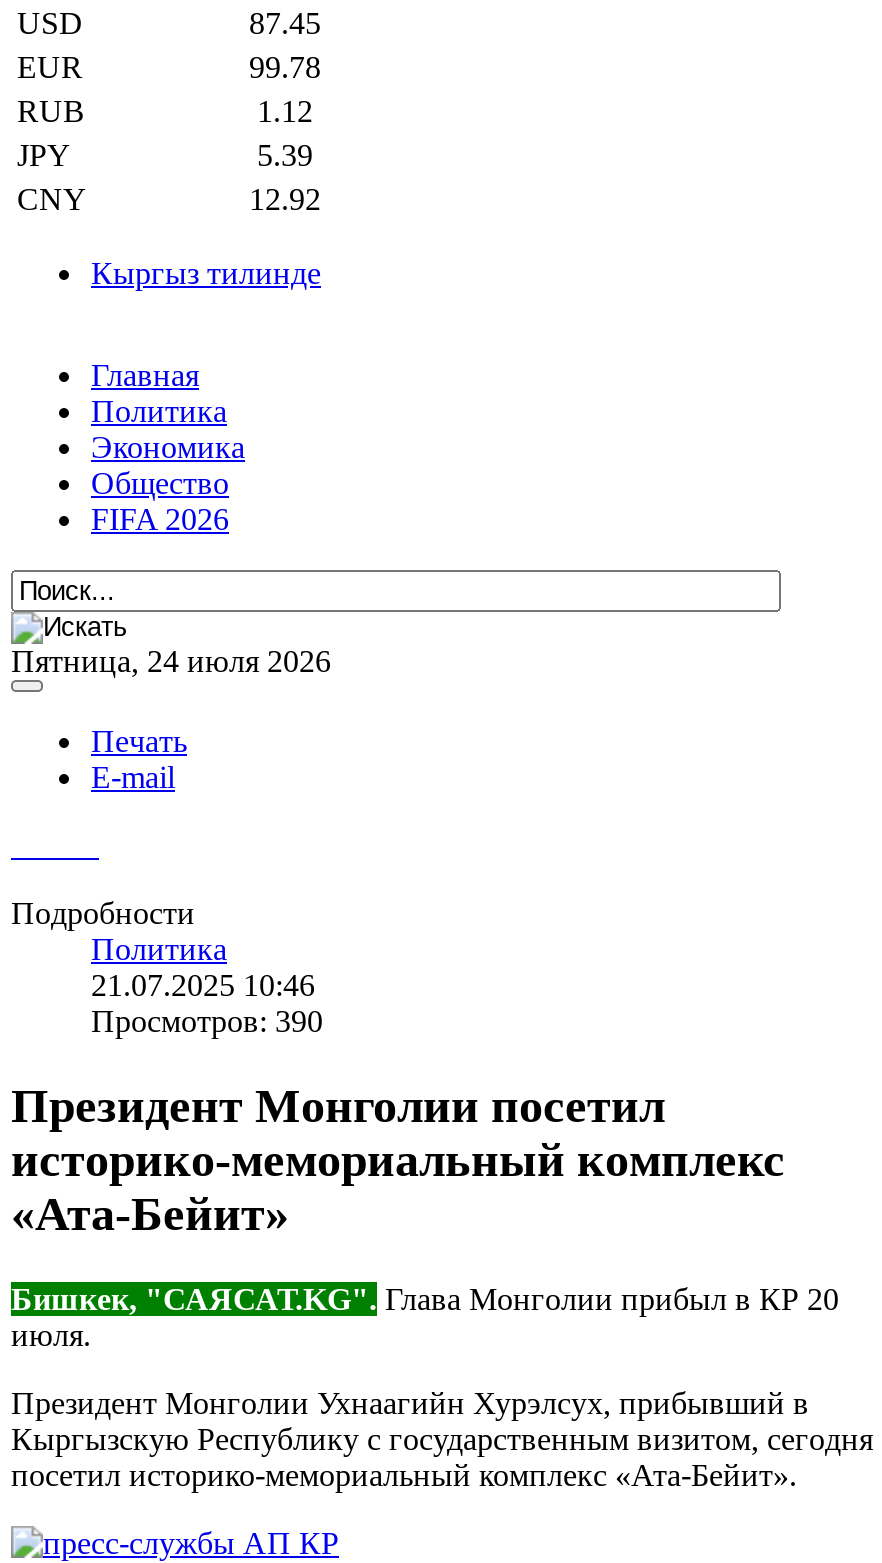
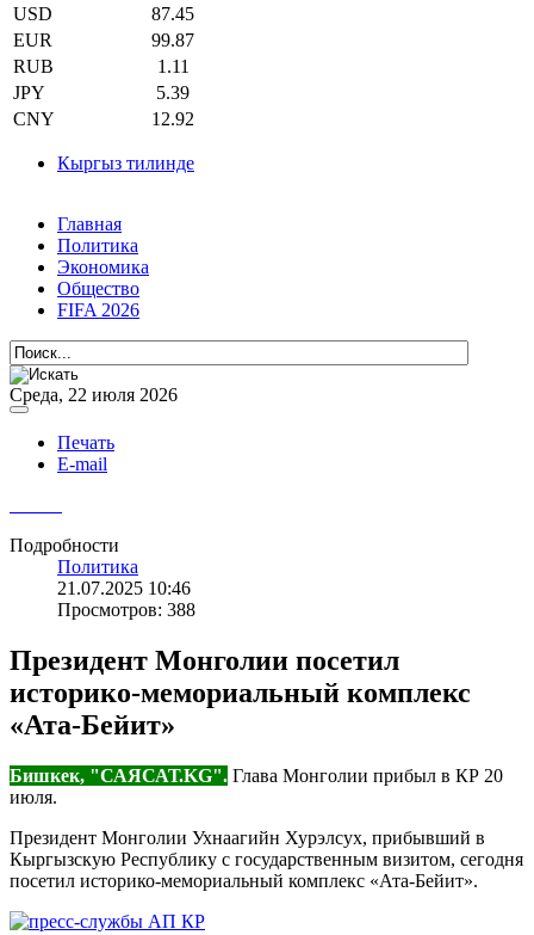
- 99.78
+ 99.87

- 1.12
+ 1.11

- Пятница, 24 июля 2026
+ Среда, 22 июля 2026

- Просмотров: 390
+ Просмотров: 388
